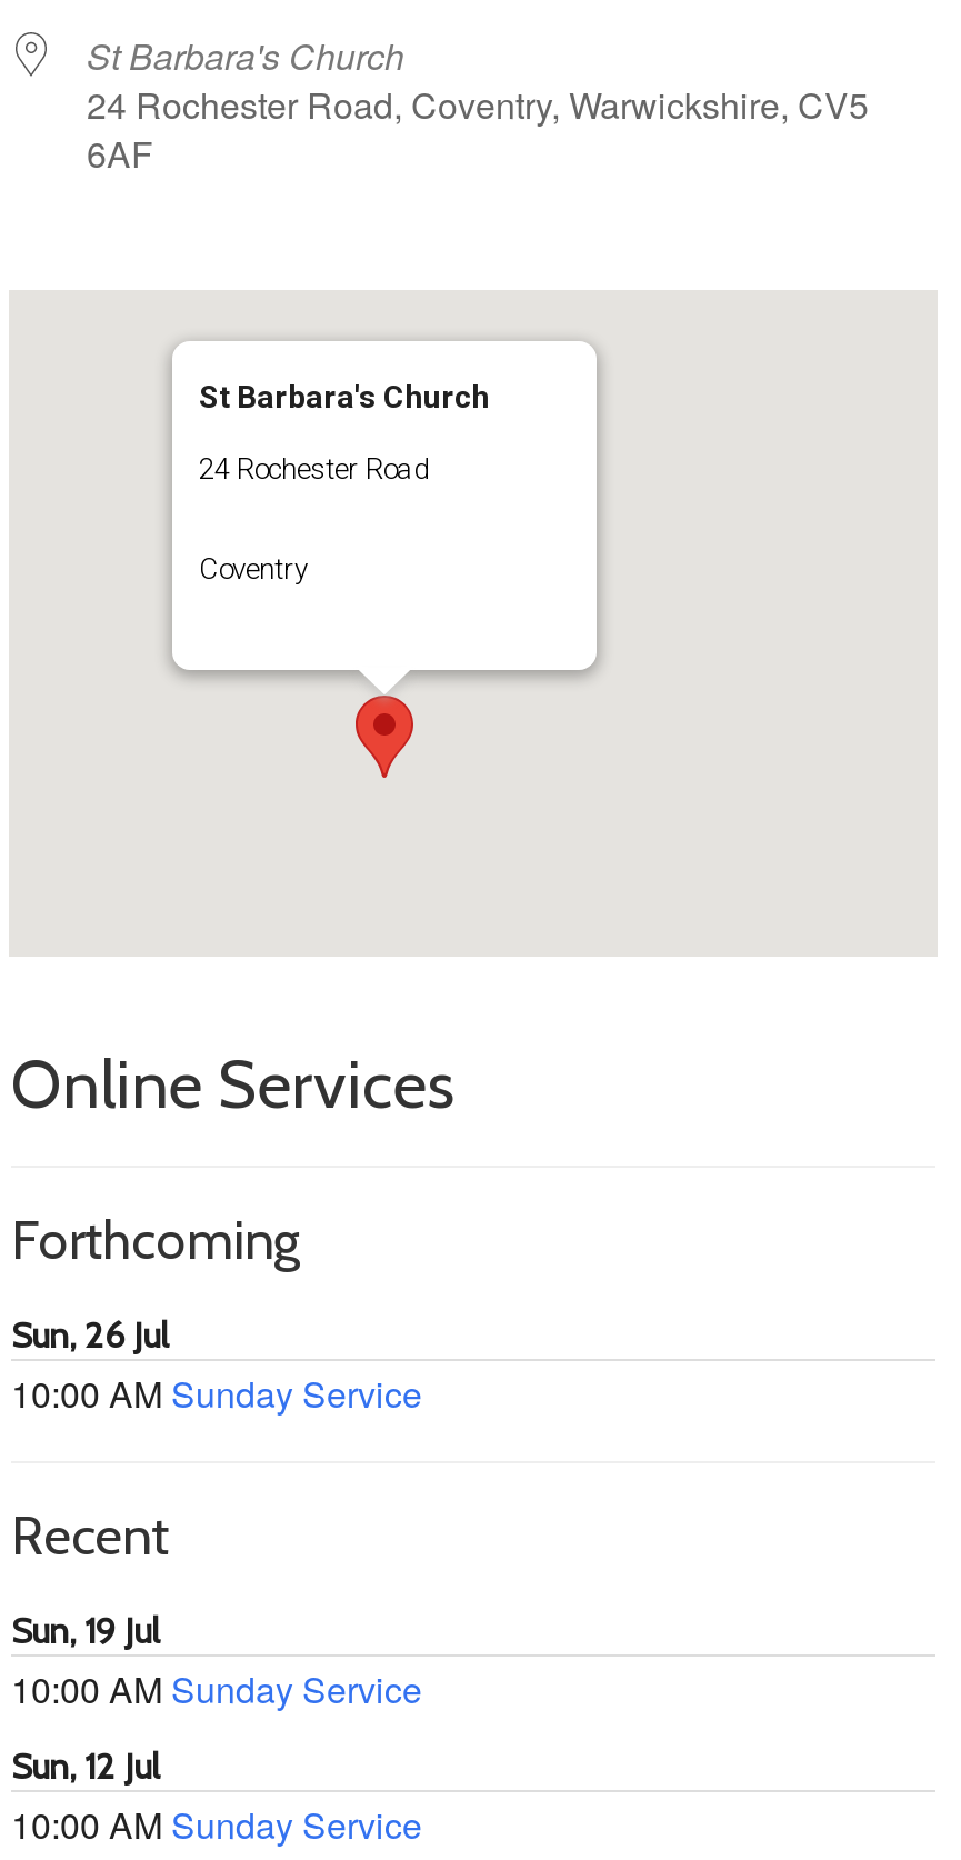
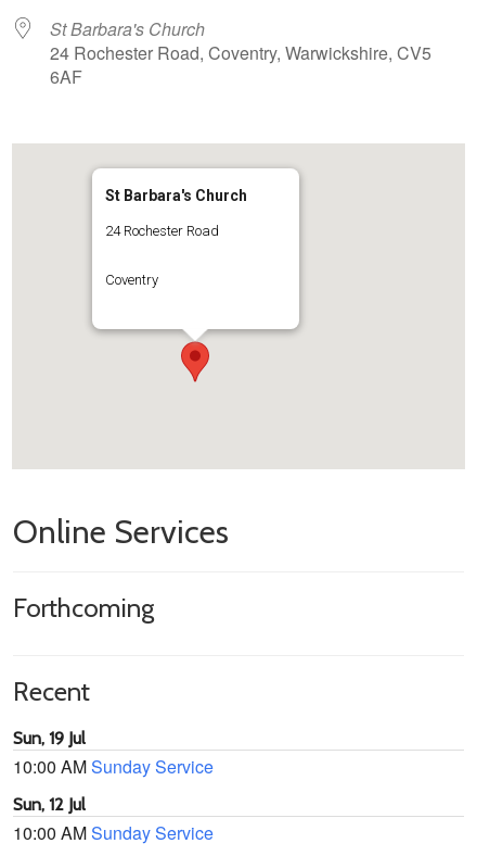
- Sun, 26 Jul
- 10:00 AM Sunday Service
